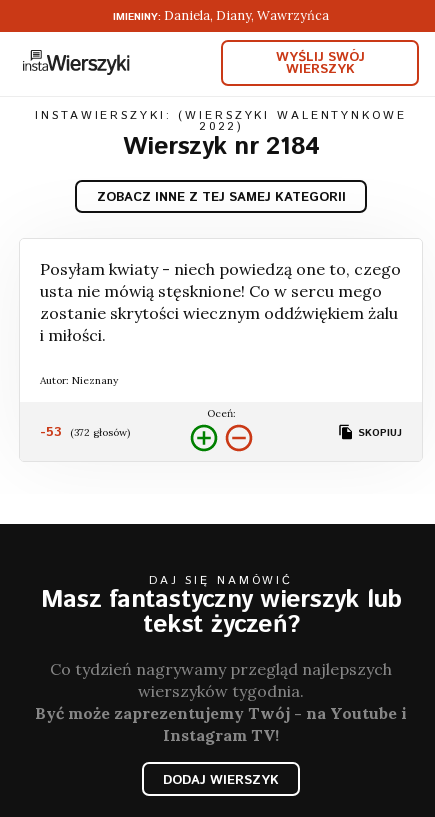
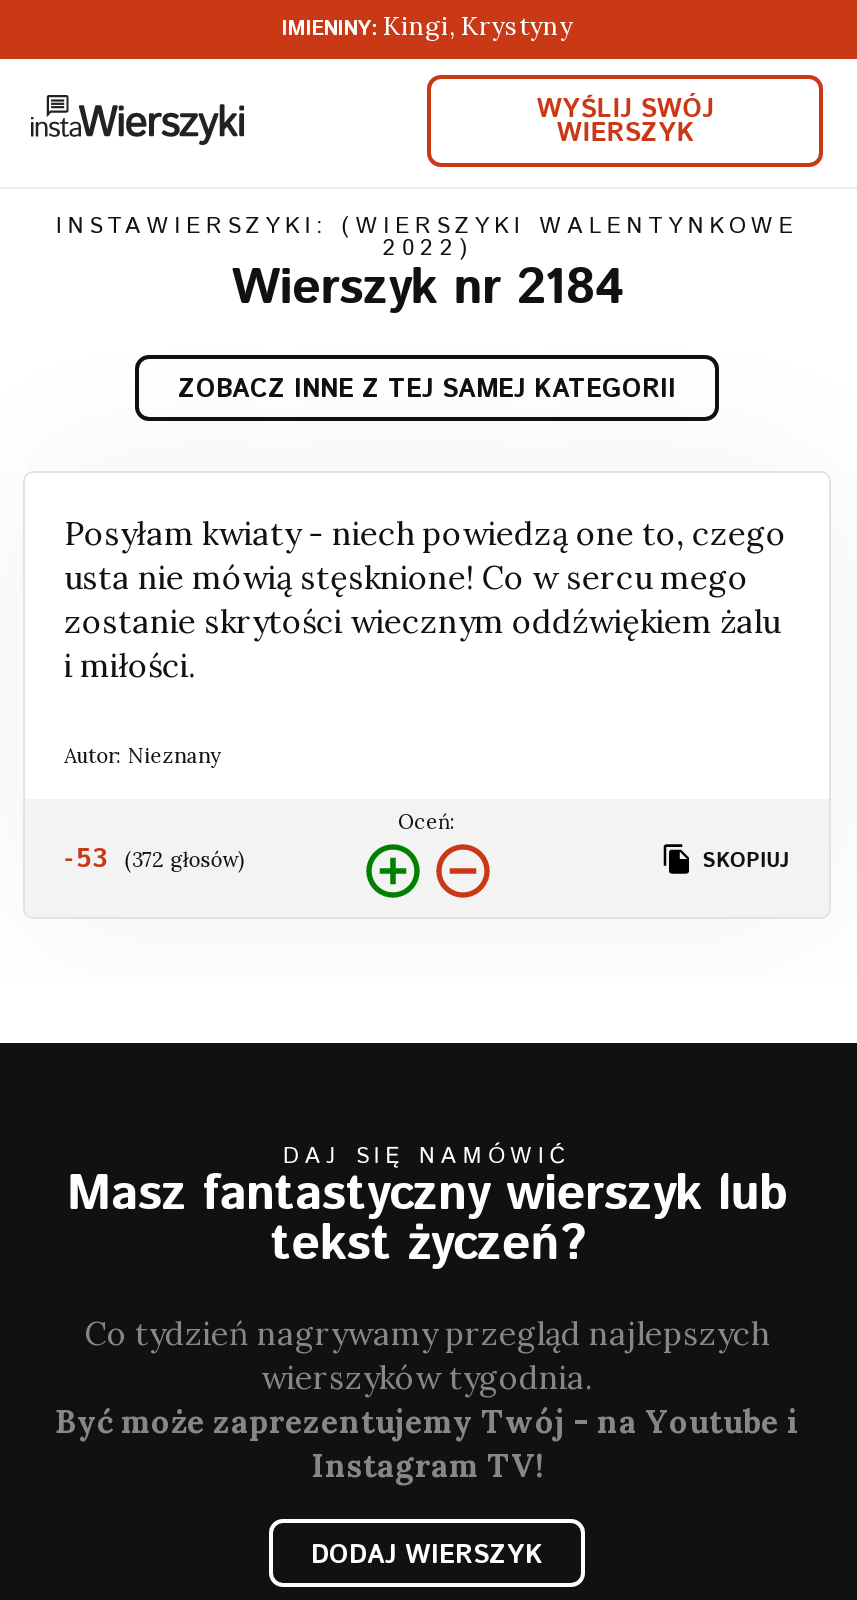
- IMIENINY: Daniela, Diany, Wawrzyńca
+ IMIENINY: Kingi, Krystyny
